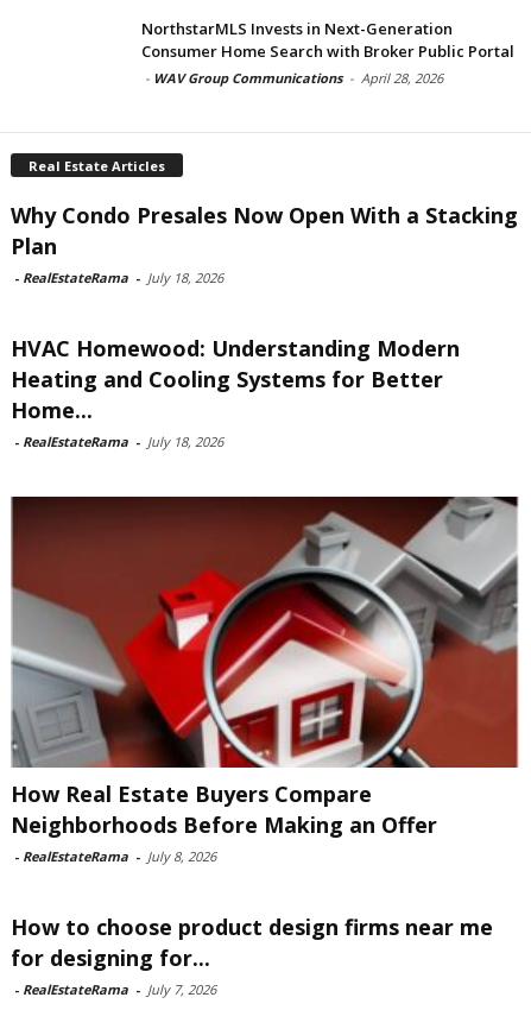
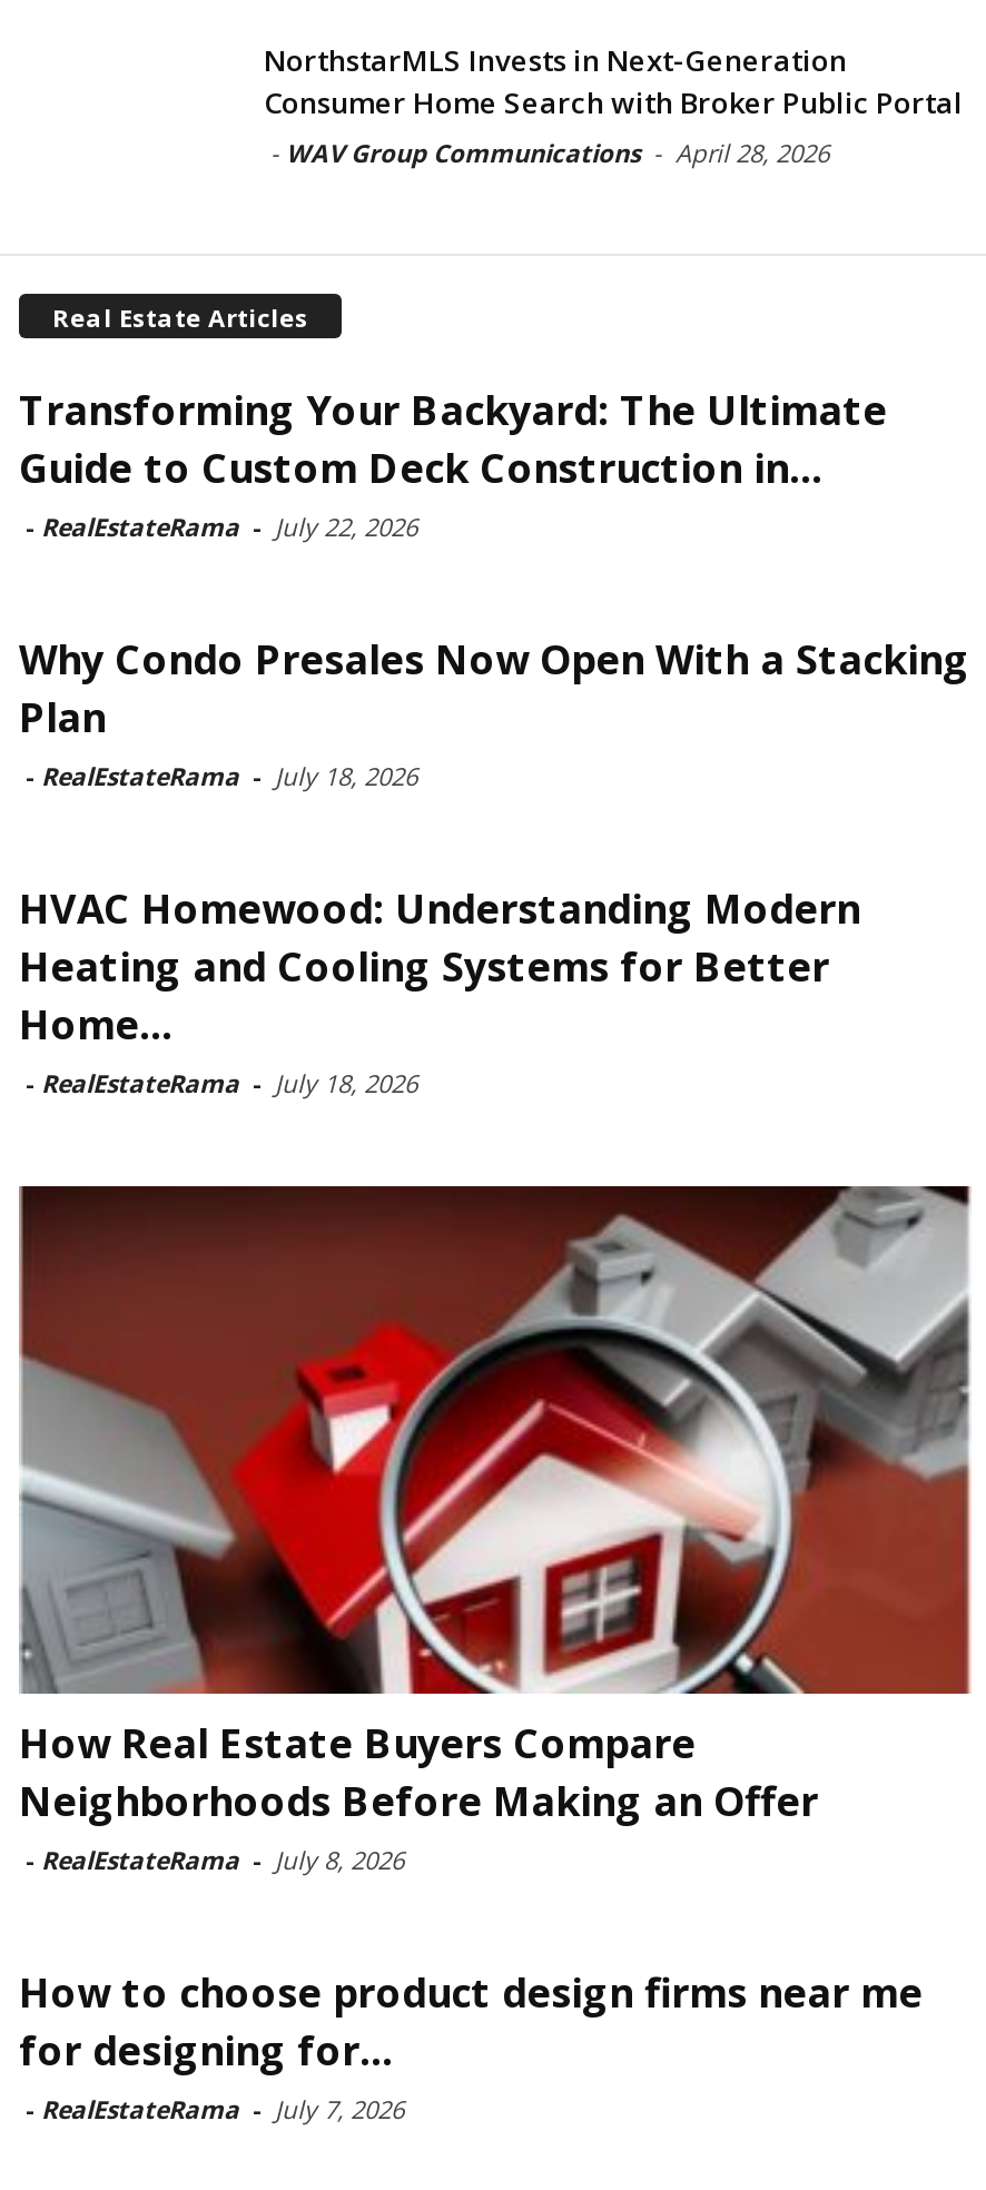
+ Transforming Your Backyard: The Ultimate
+ Guide to Custom Deck Construction in...
+ - RealEstateRama - July 22, 2026
